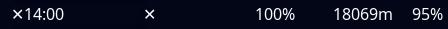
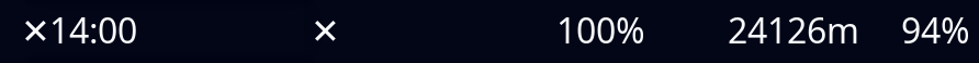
- 18069m
- 95%
+ 24126m
+ 94%
